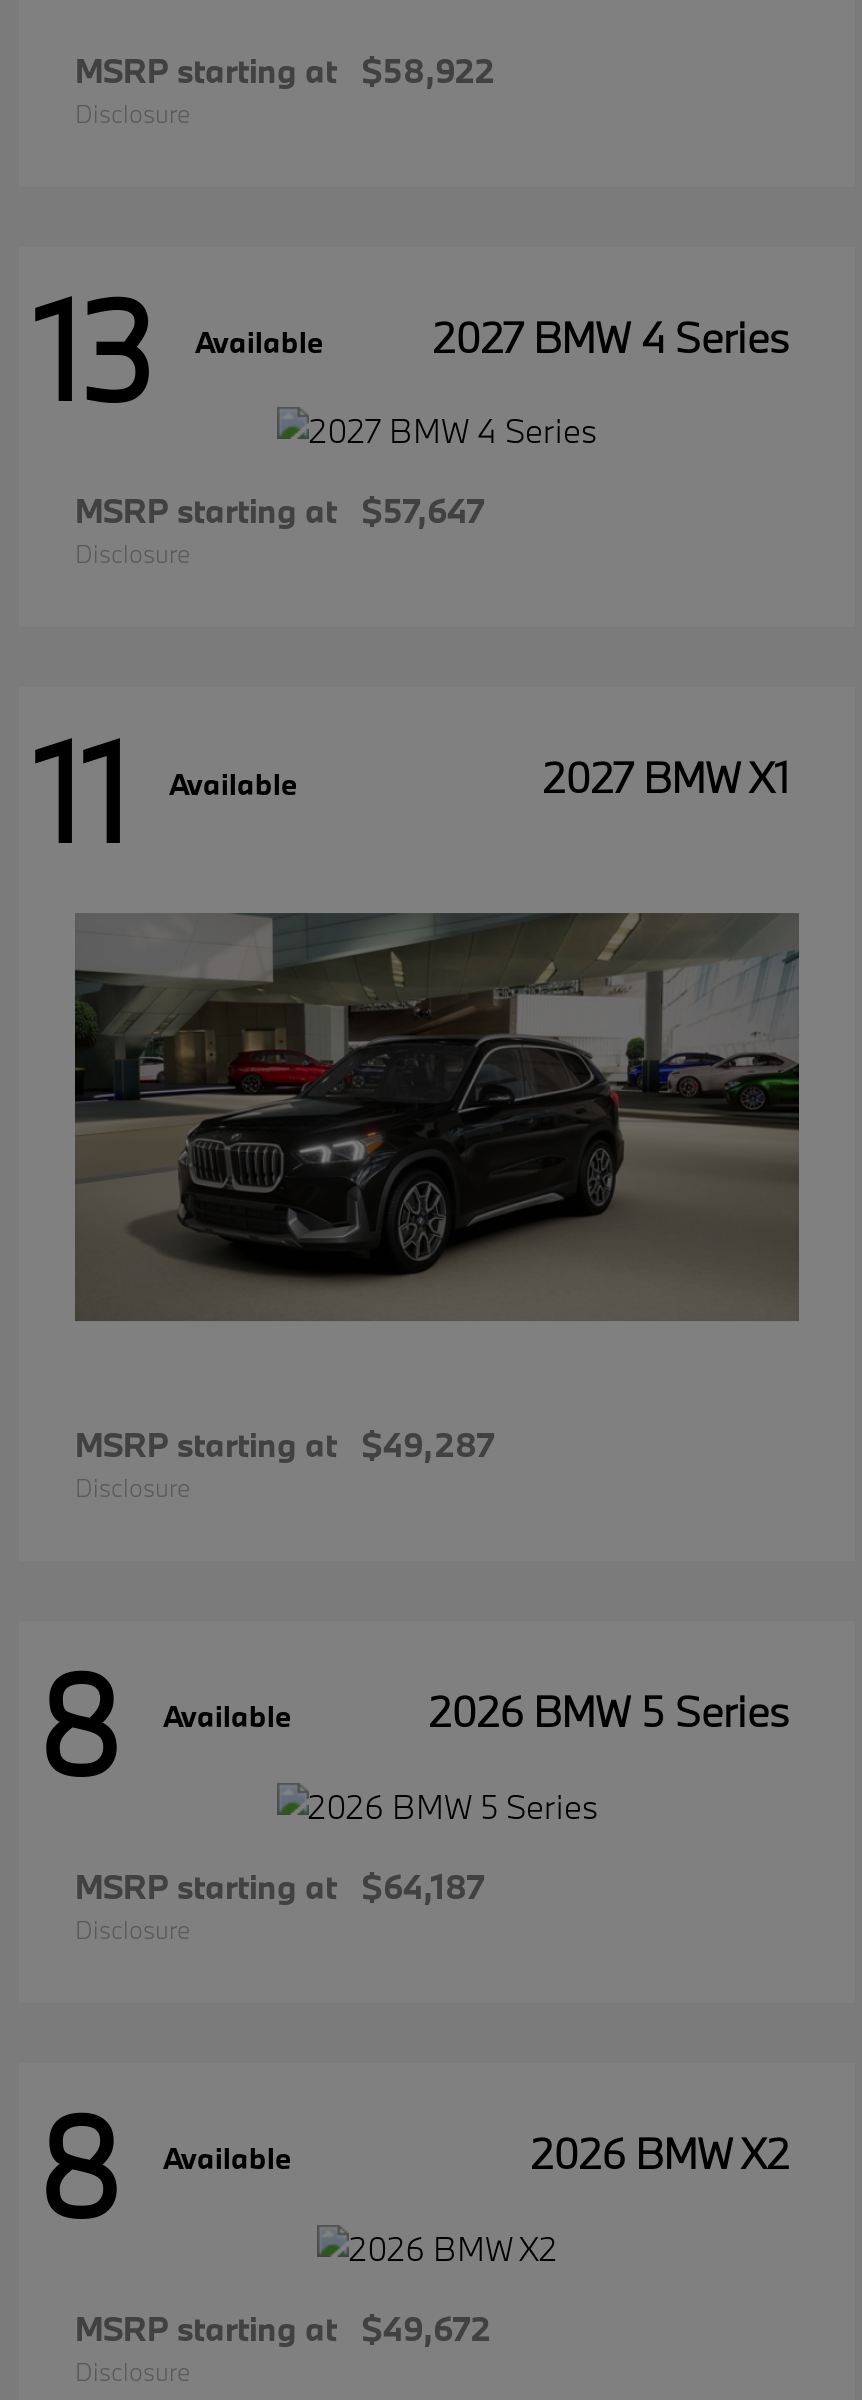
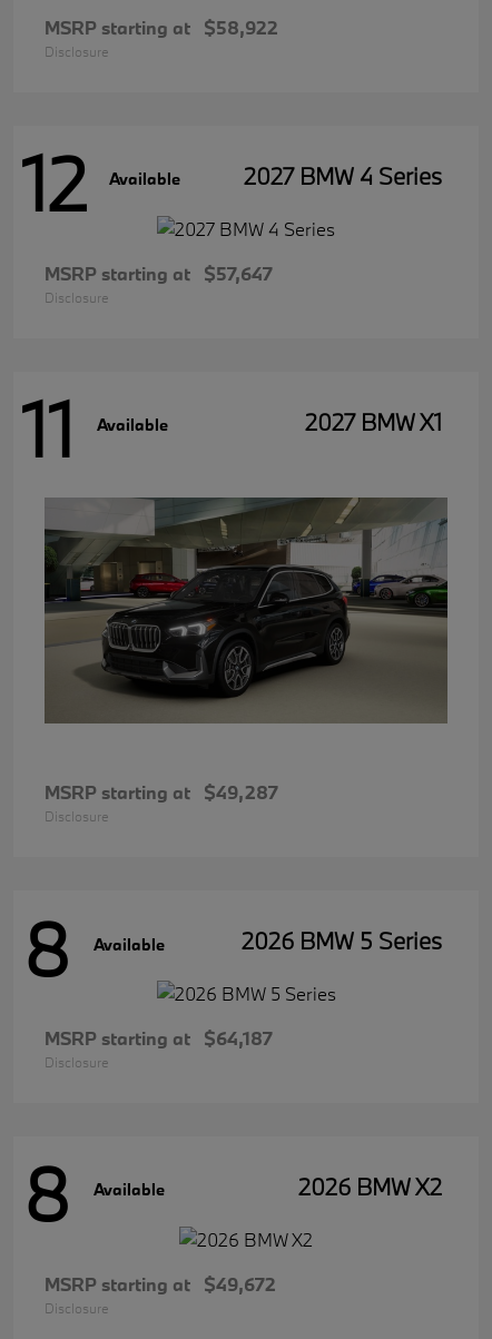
- 13 Available
+ 12 Available
